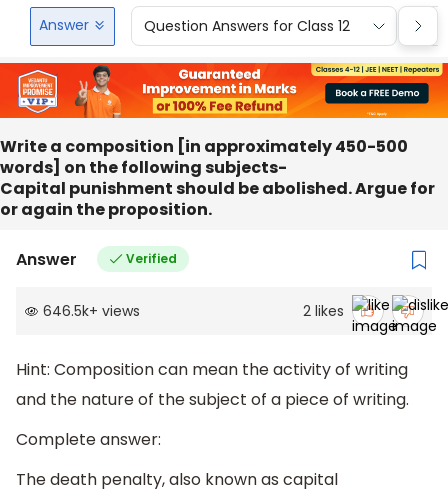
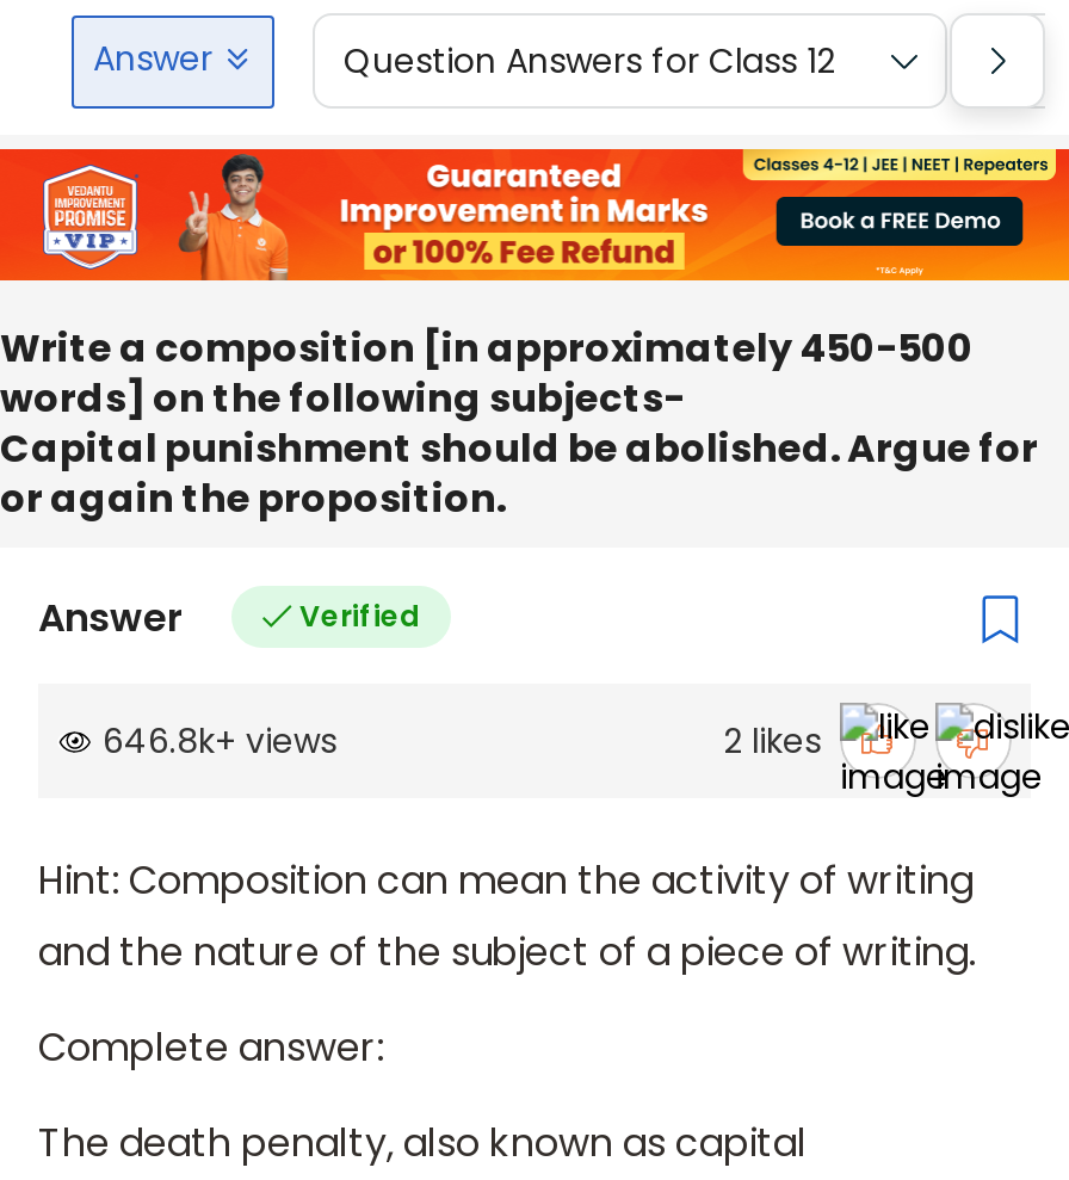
- 646.5k+ views
+ 646.8k+ views
